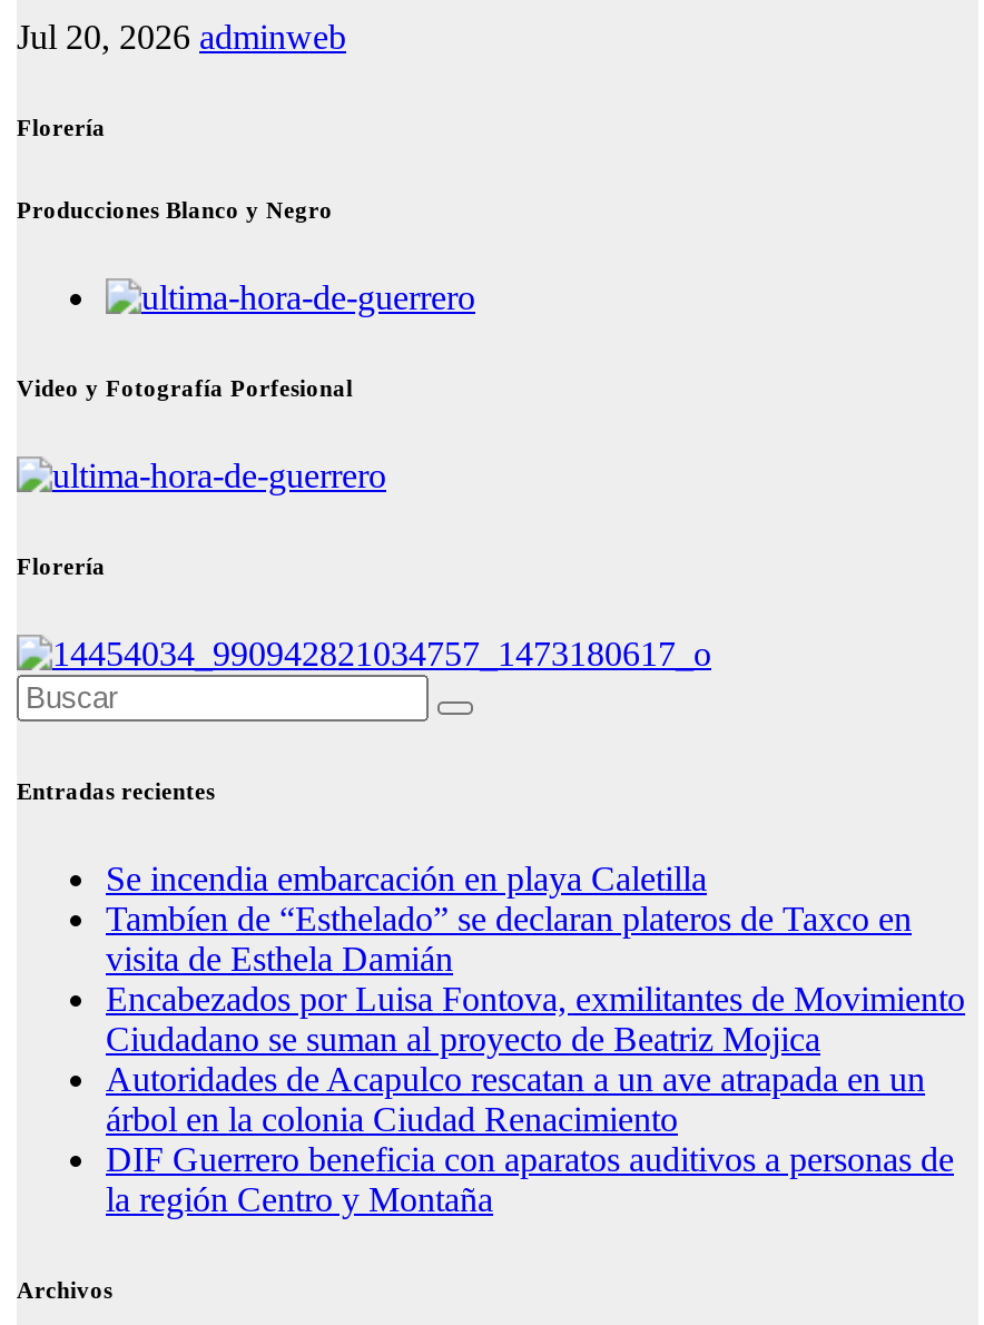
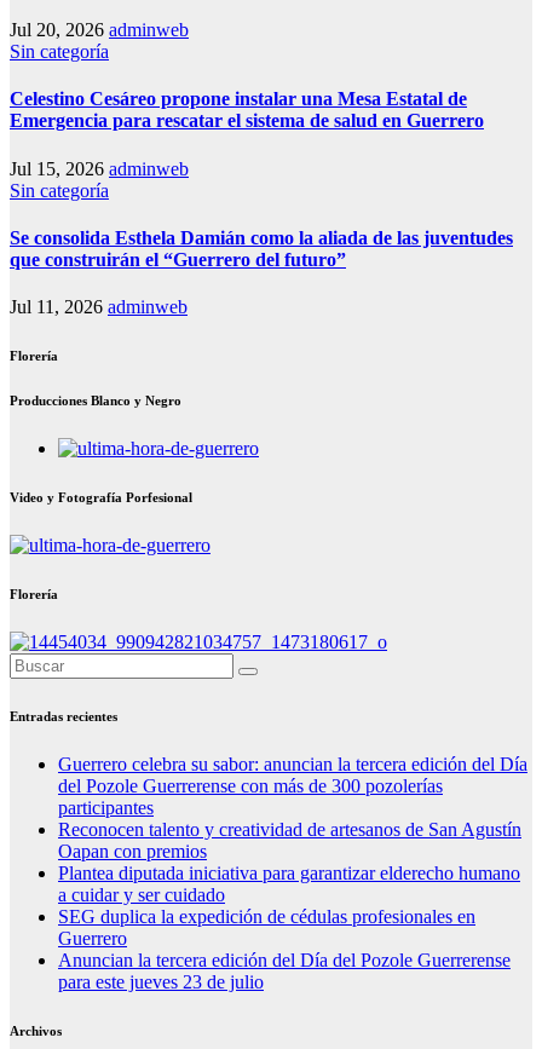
+ Sin categoría
+ Celestino Cesáreo propone instalar una Mesa Estatal de
+ Emergencia para rescatar el sistema de salud en Guerrero
+ Jul 15, 2026 adminweb
+ Sin categoría
+ Se consolida Esthela Damián como la aliada de las juventudes
+ que construirán el “Guerrero del futuro”
+ Jul 11, 2026 adminweb

- Se incendia embarcación en playa Caletilla
- Tambíen de “Esthelado” se declaran plateros de Taxco en
- visita de Esthela Damián
- Encabezados por Luisa Fontova, exmilitantes de Movimiento
- Ciudadano se suman al proyecto de Beatriz Mojica
- Autoridades de Acapulco rescatan a un ave atrapada en un
- árbol en la colonia Ciudad Renacimiento
- DIF Guerrero beneficia con aparatos auditivos a personas de
- la región Centro y Montaña
+ Guerrero celebra su sabor: anuncian la tercera edición del Día
+ del Pozole Guerrerense con más de 300 pozolerías
+ participantes
+ Reconocen talento y creatividad de artesanos de San Agustín
+ Oapan con premios
+ Plantea diputada iniciativa para garantizar elderecho humano
+ a cuidar y ser cuidado
+ SEG duplica la expedición de cédulas profesionales en
+ Guerrero
+ Anuncian la tercera edición del Día del Pozole Guerrerense
+ para este jueves 23 de julio
